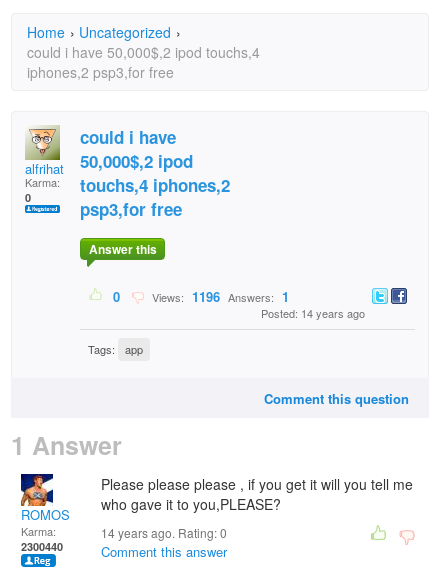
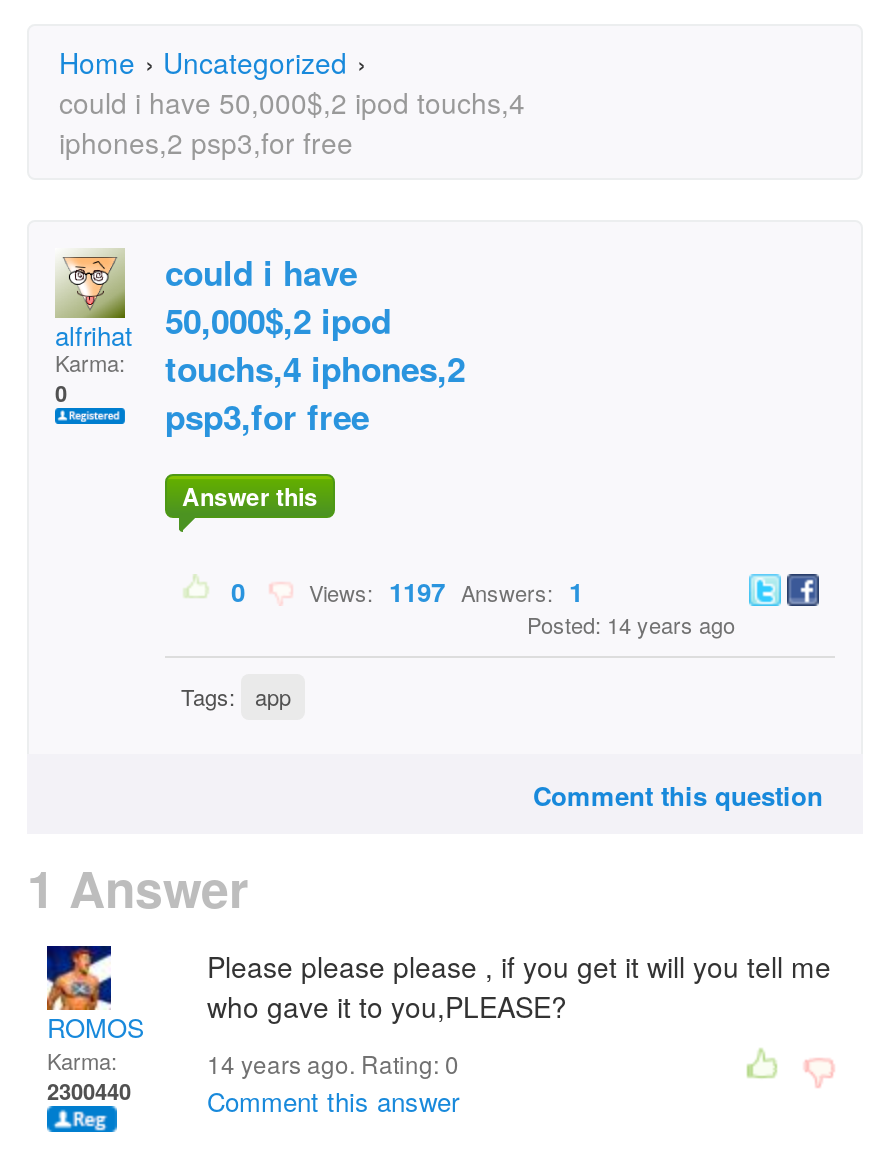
- Views: 1196 Answers: 1
+ Views: 1197 Answers: 1
